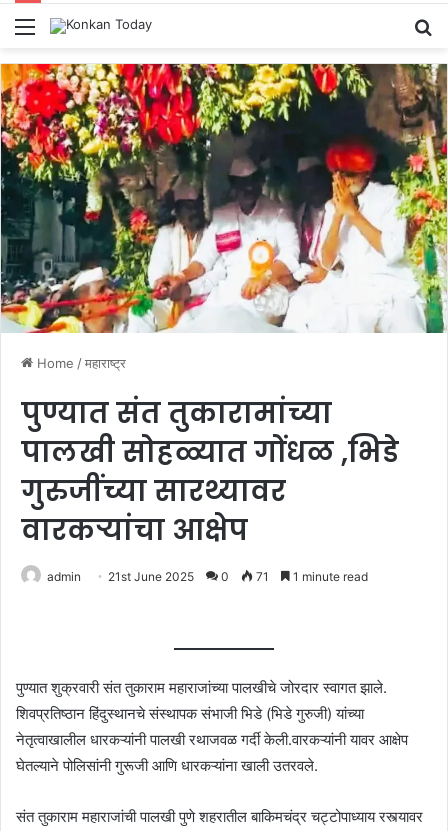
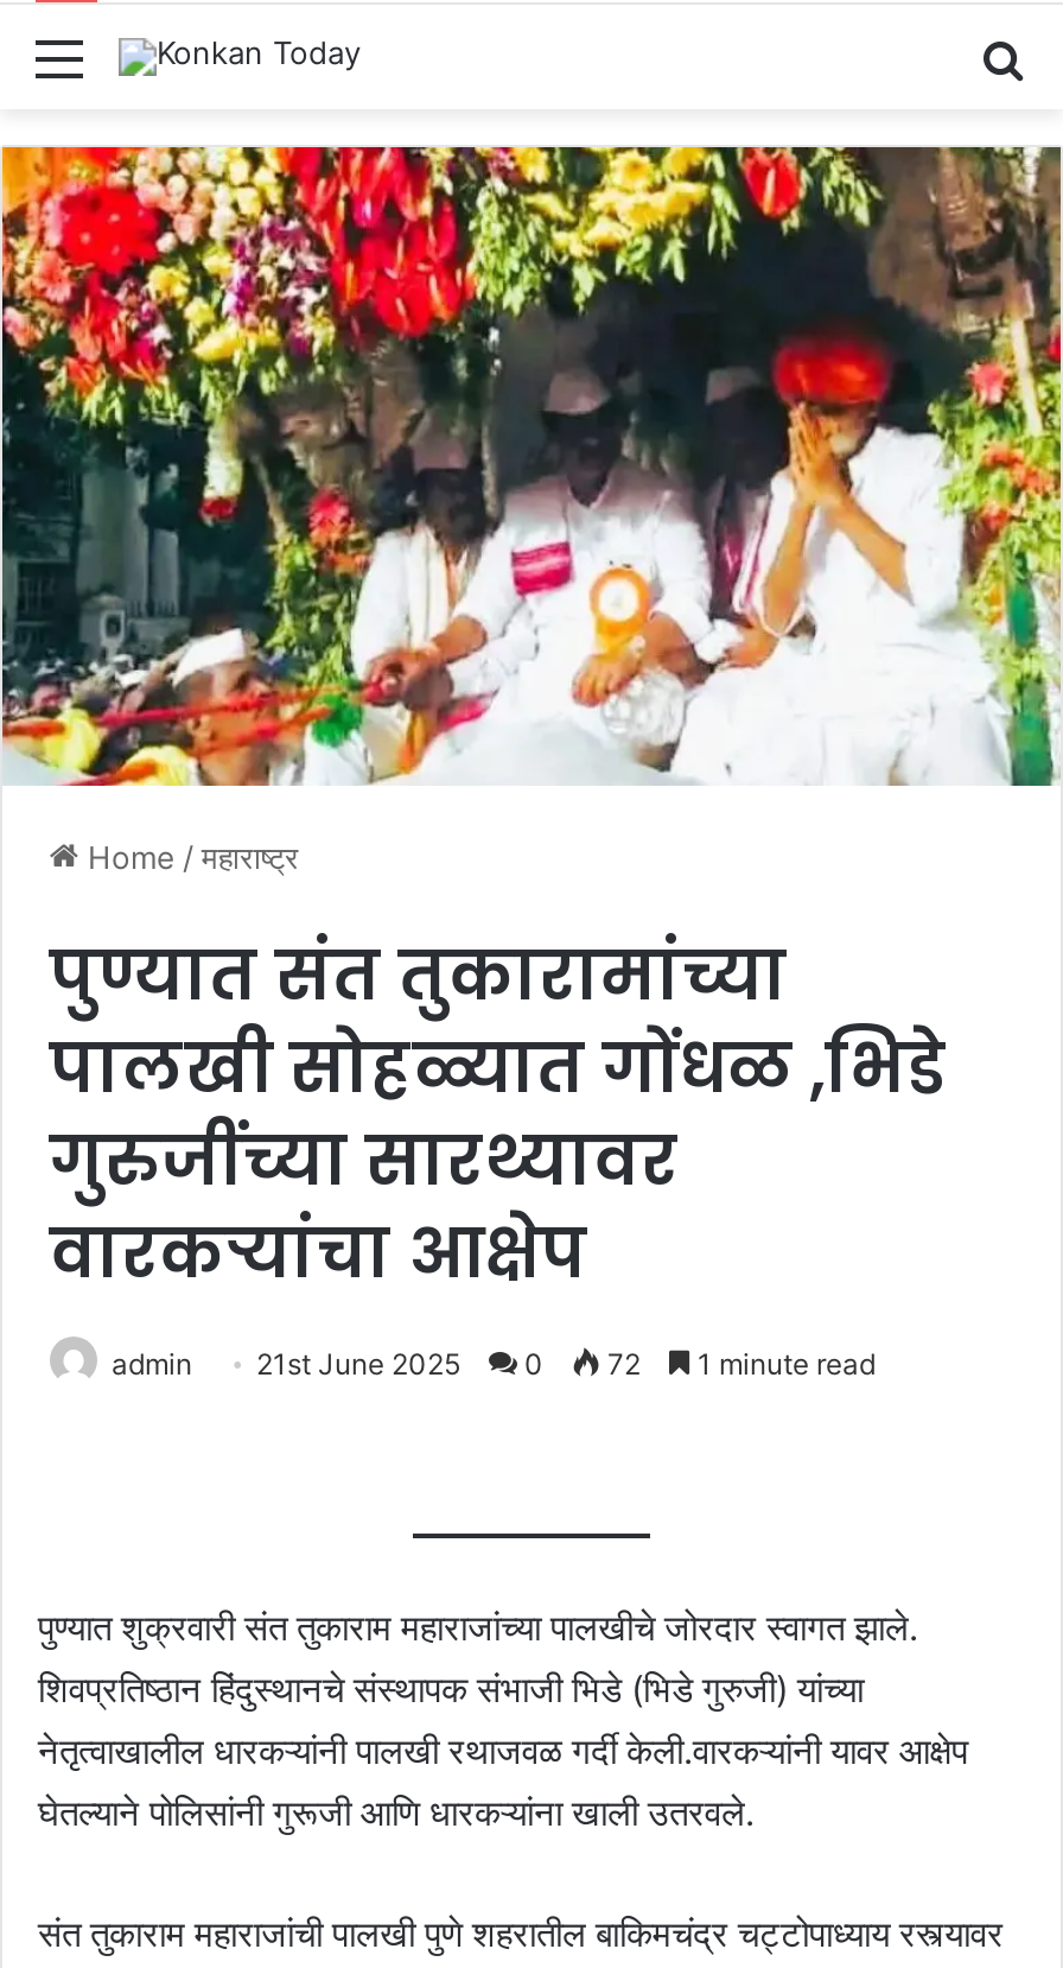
- admin 21st June 2025 0 71 1 minute read
+ admin 21st June 2025 0 72 1 minute read
